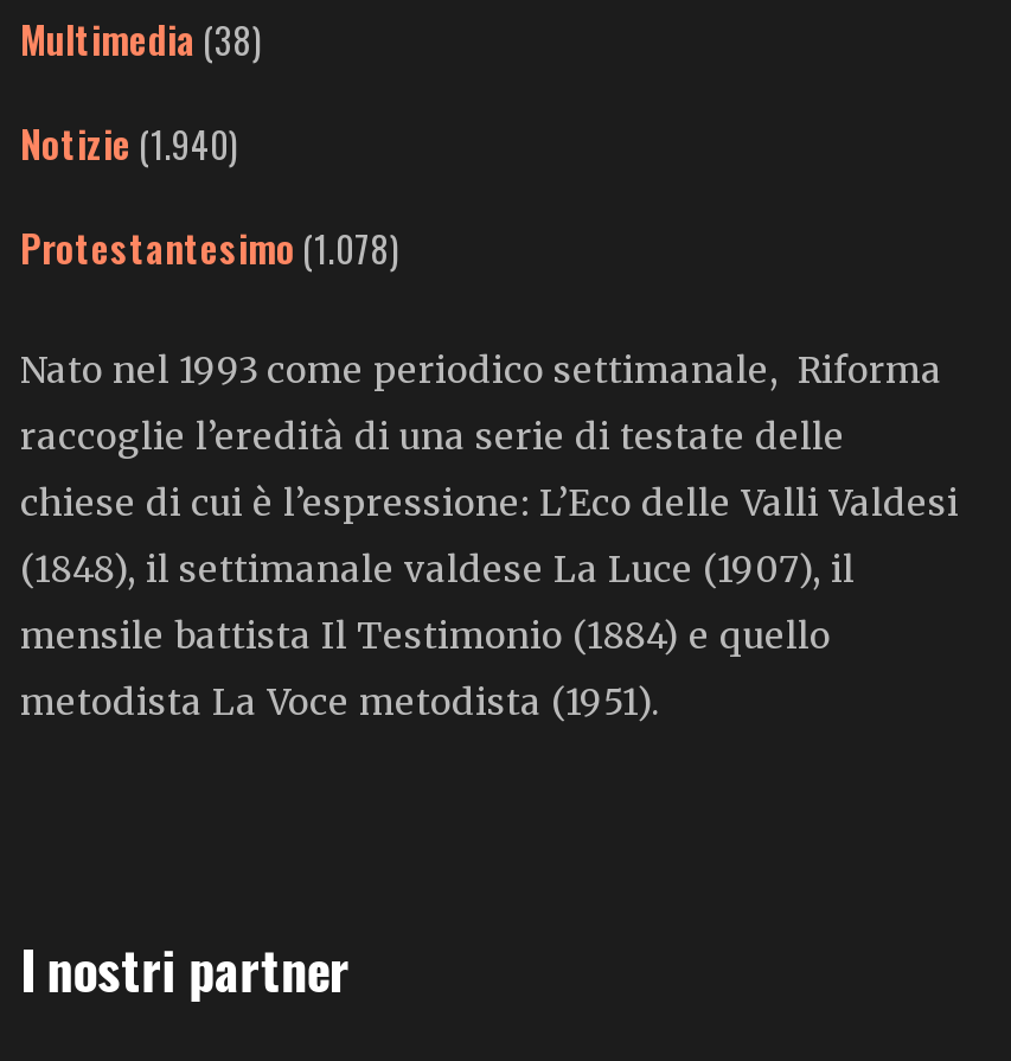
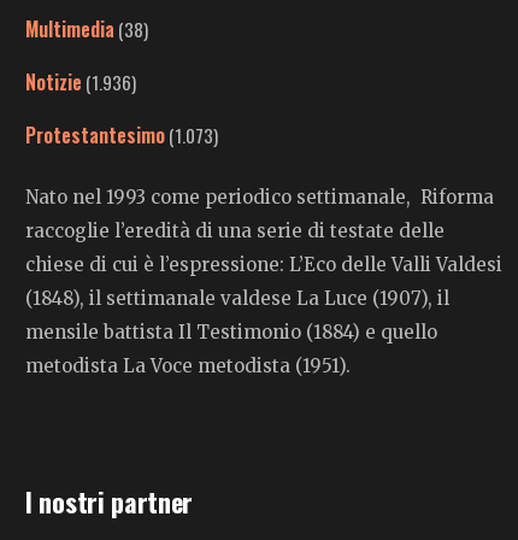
- Notizie (1.940)
+ Notizie (1.936)

- Protestantesimo (1.078)
+ Protestantesimo (1.073)
